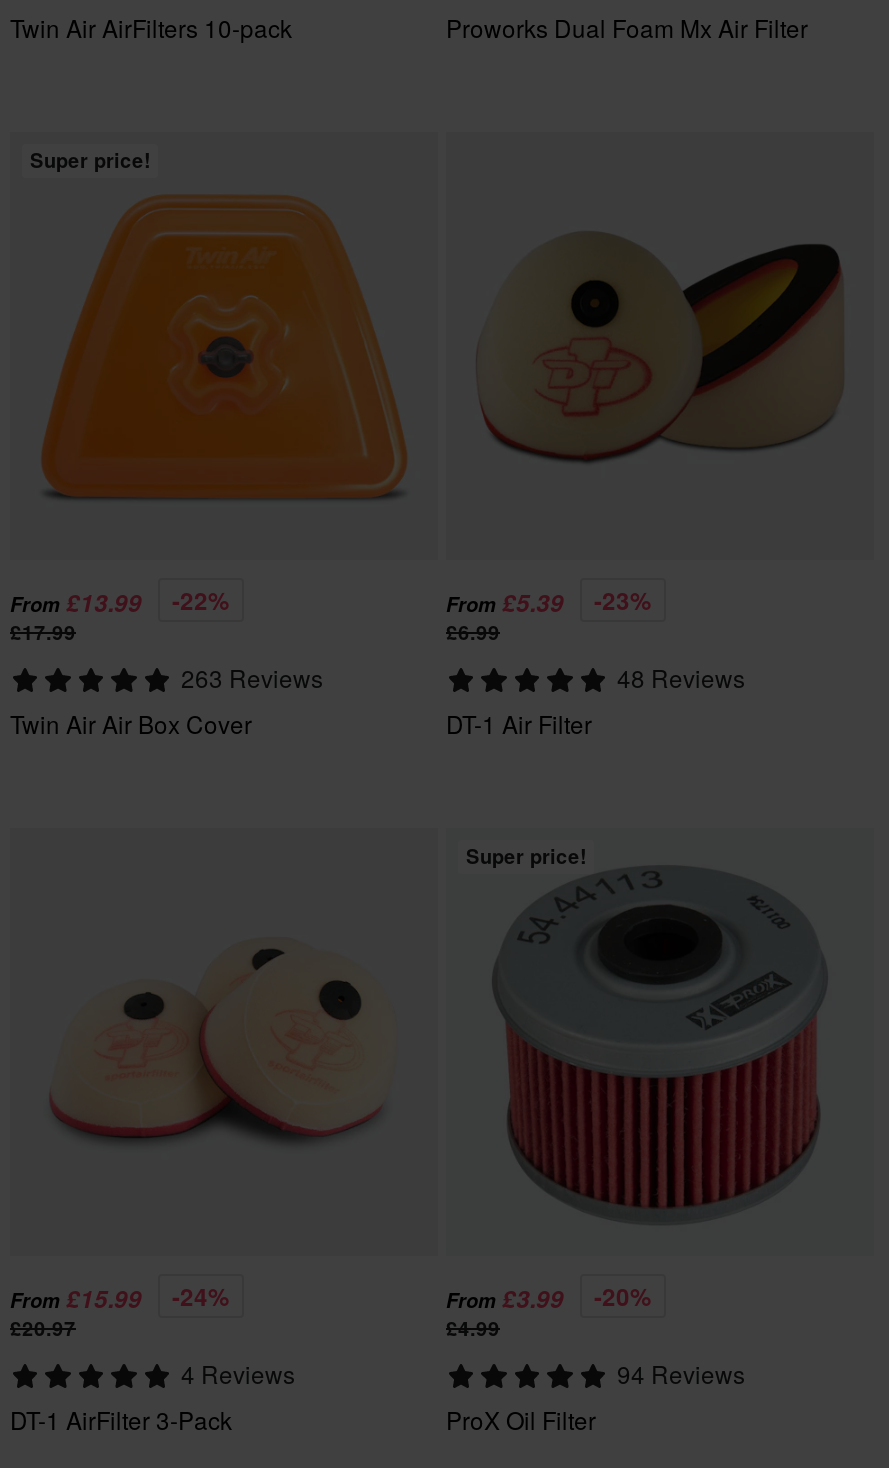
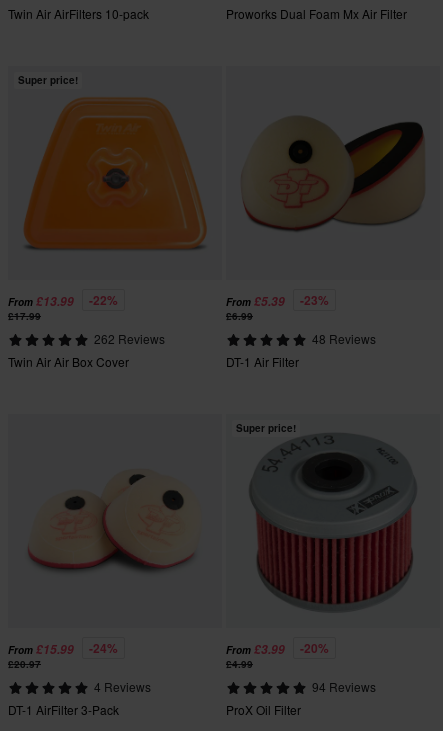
- 263 Reviews
+ 262 Reviews
